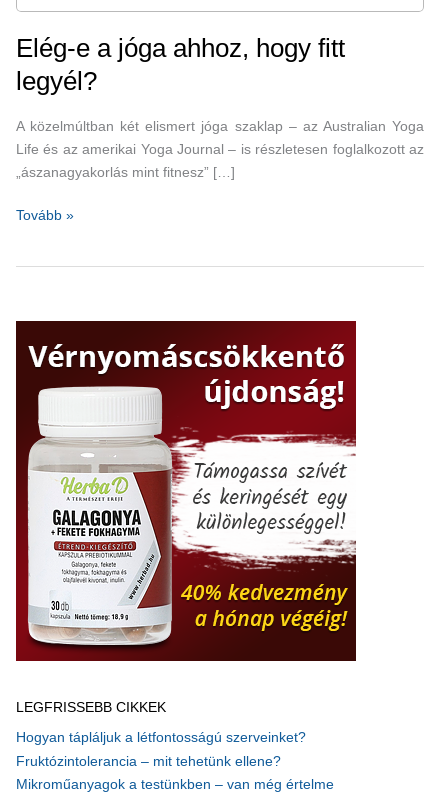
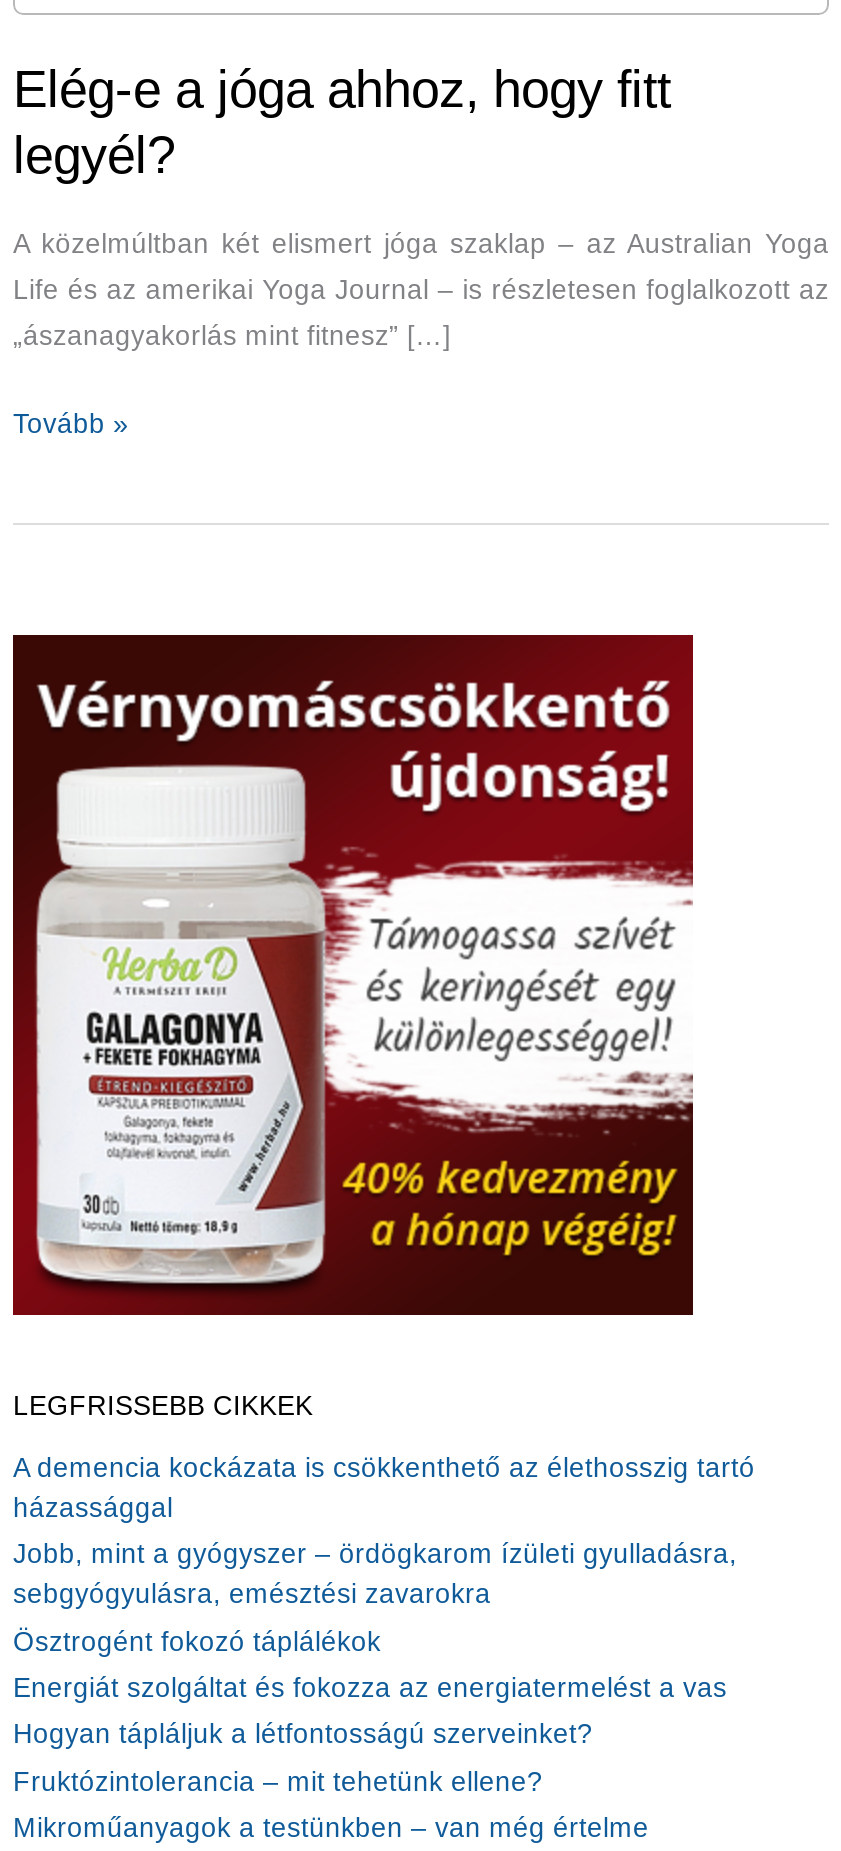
+ A demencia kockázata is csökkenthető az élethosszig tartó
+ házassággal
+ Jobb, mint a gyógyszer – ördögkarom ízületi gyulladásra,
+ sebgyógyulásra, emésztési zavarokra
+ Ösztrogént fokozó táplálékok
+ Energiát szolgáltat és fokozza az energiatermelést a vas
